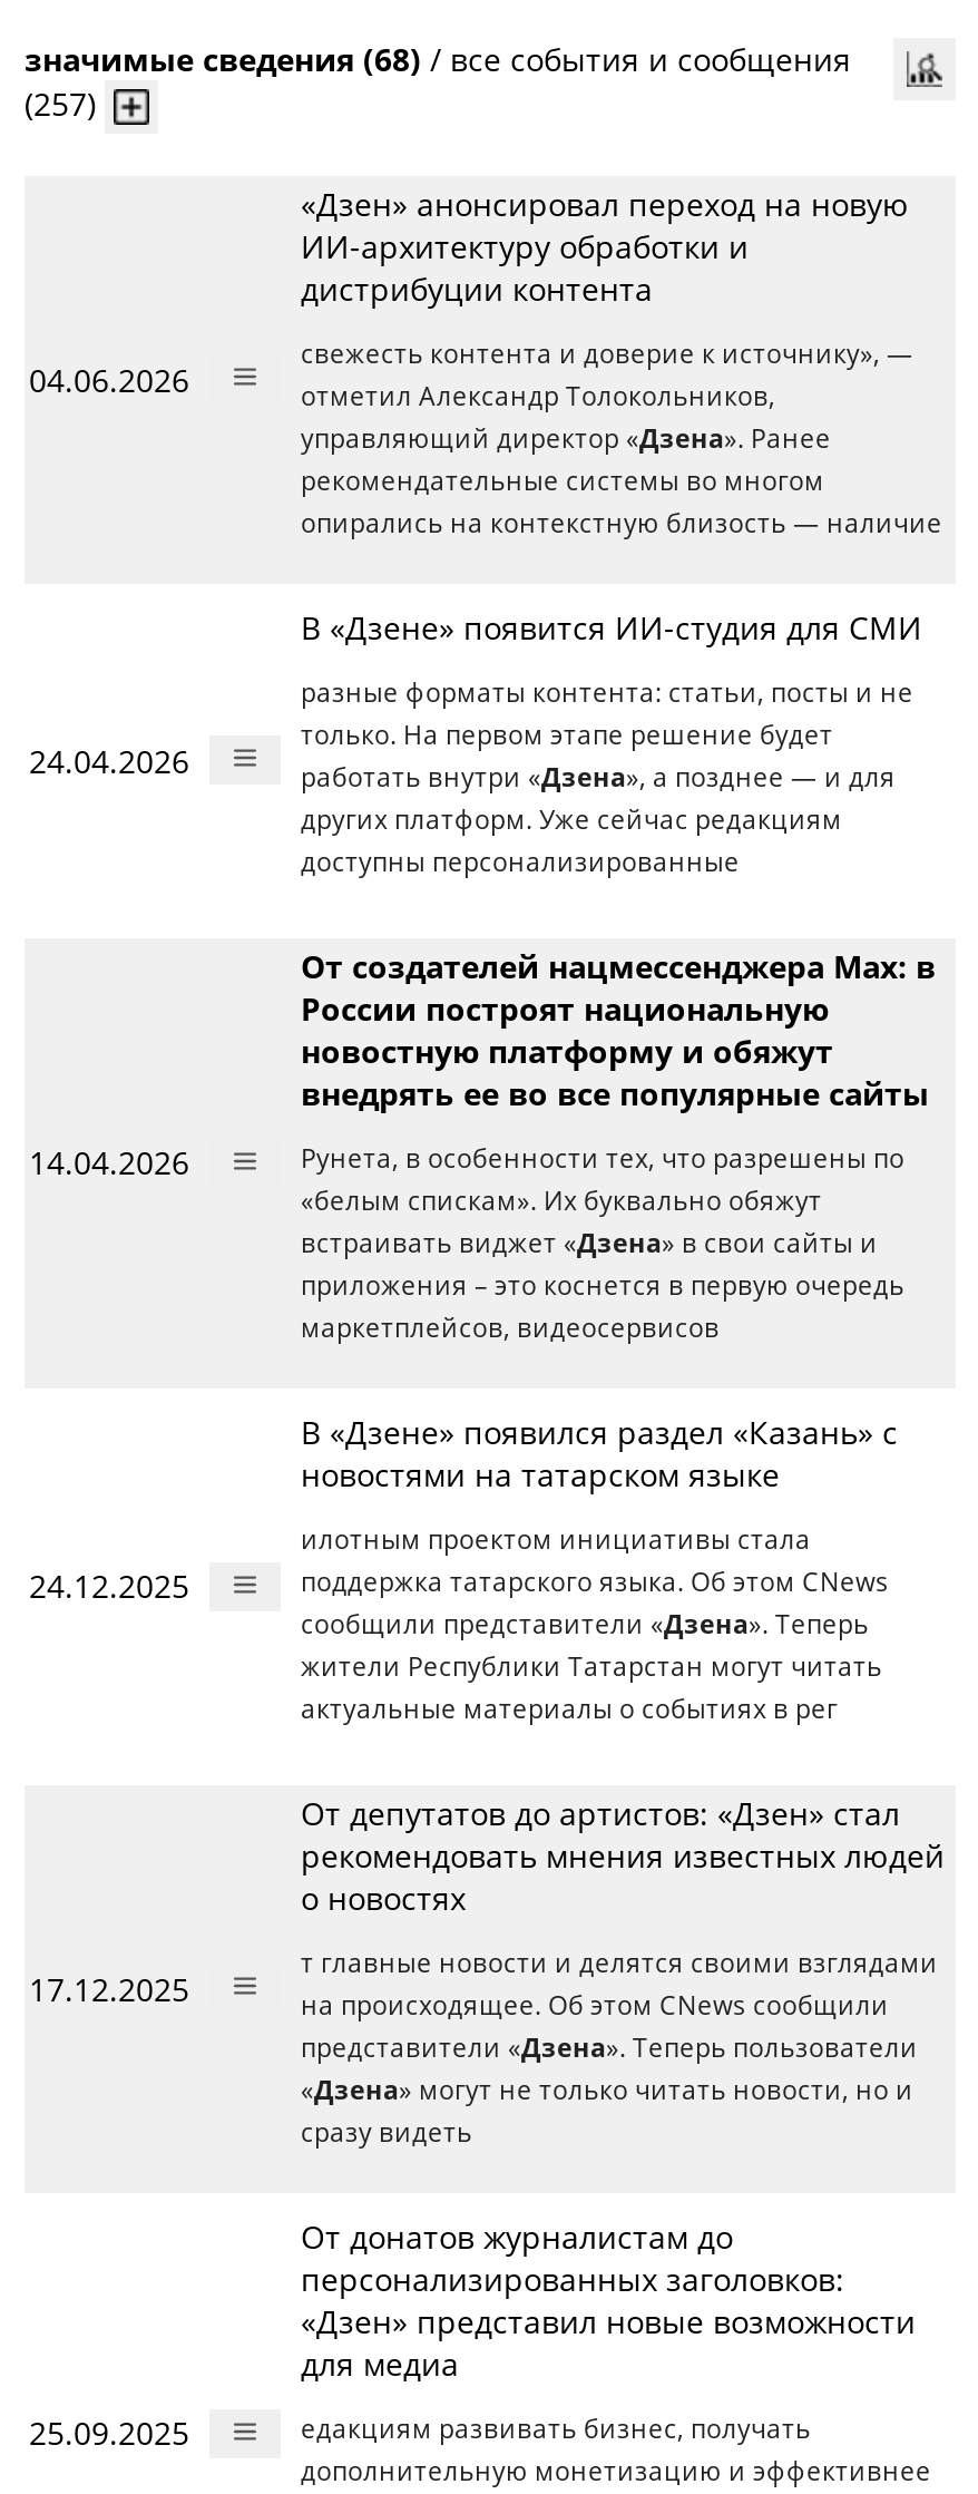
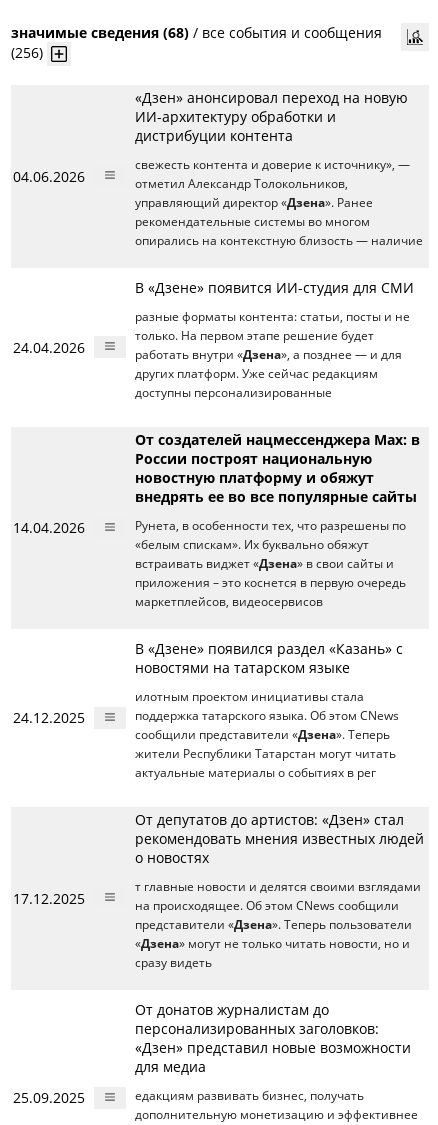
- (257)
+ (256)
